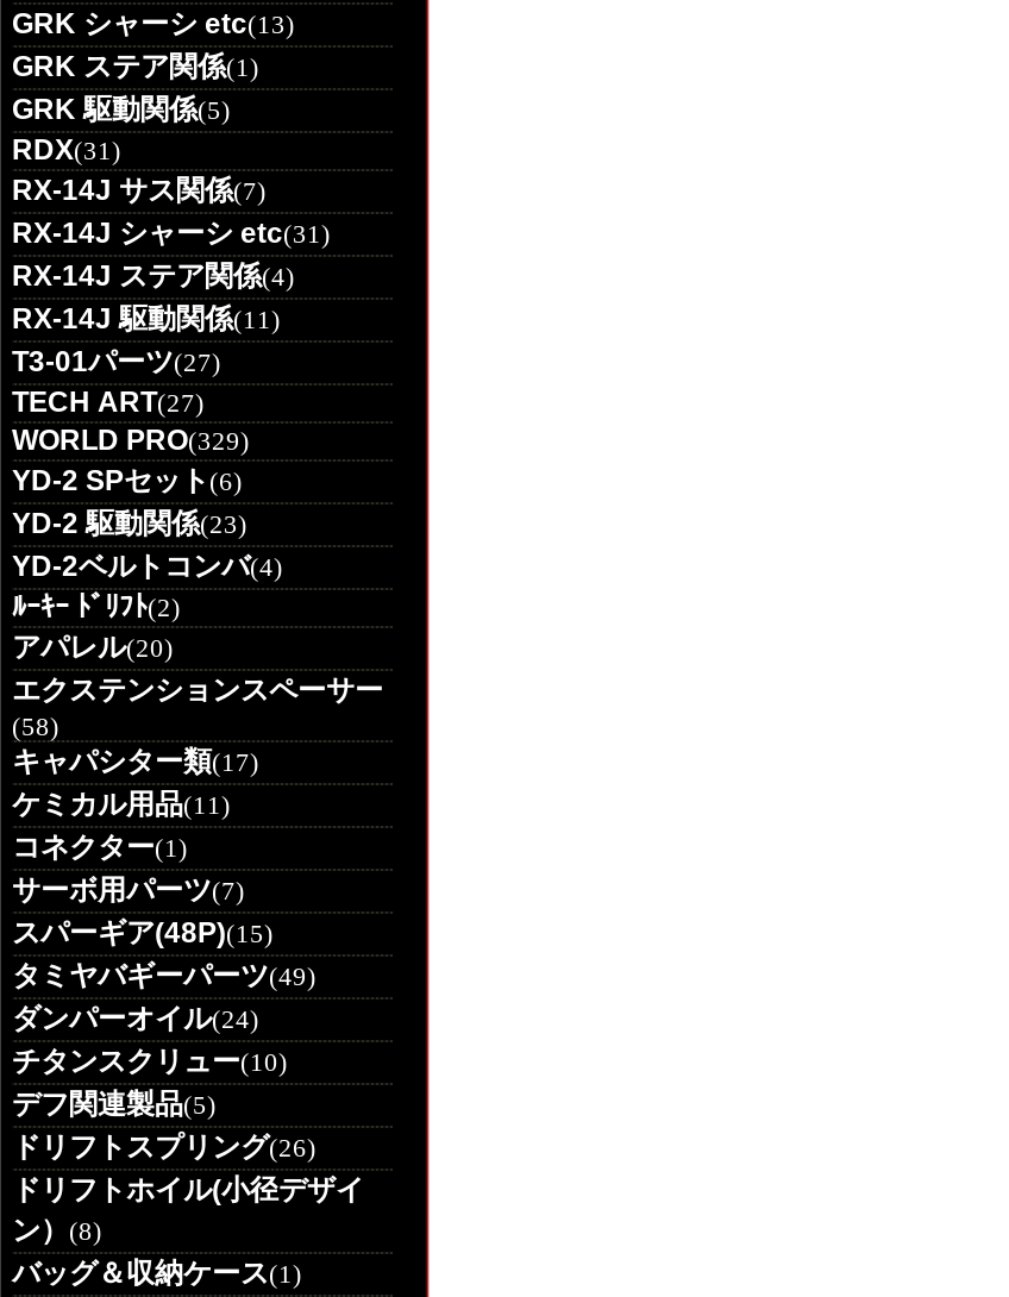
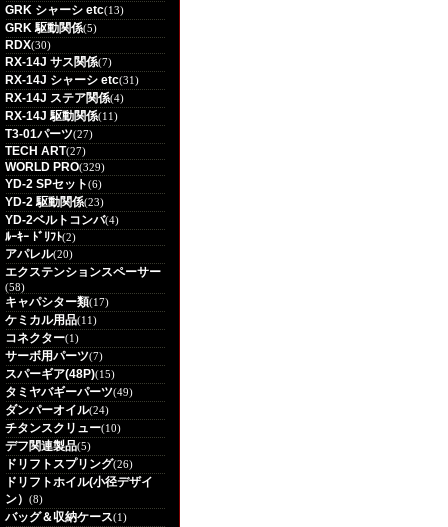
- GRK ステア関係(1)

- RDX(31)
+ RDX(30)
